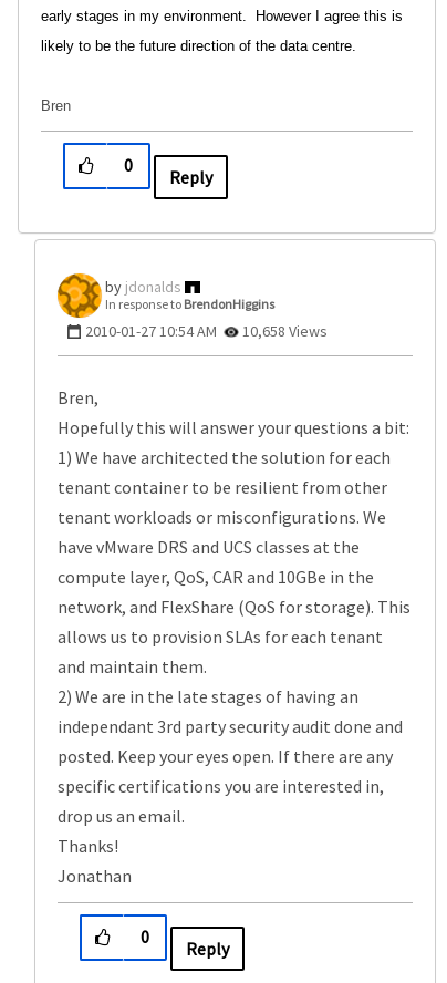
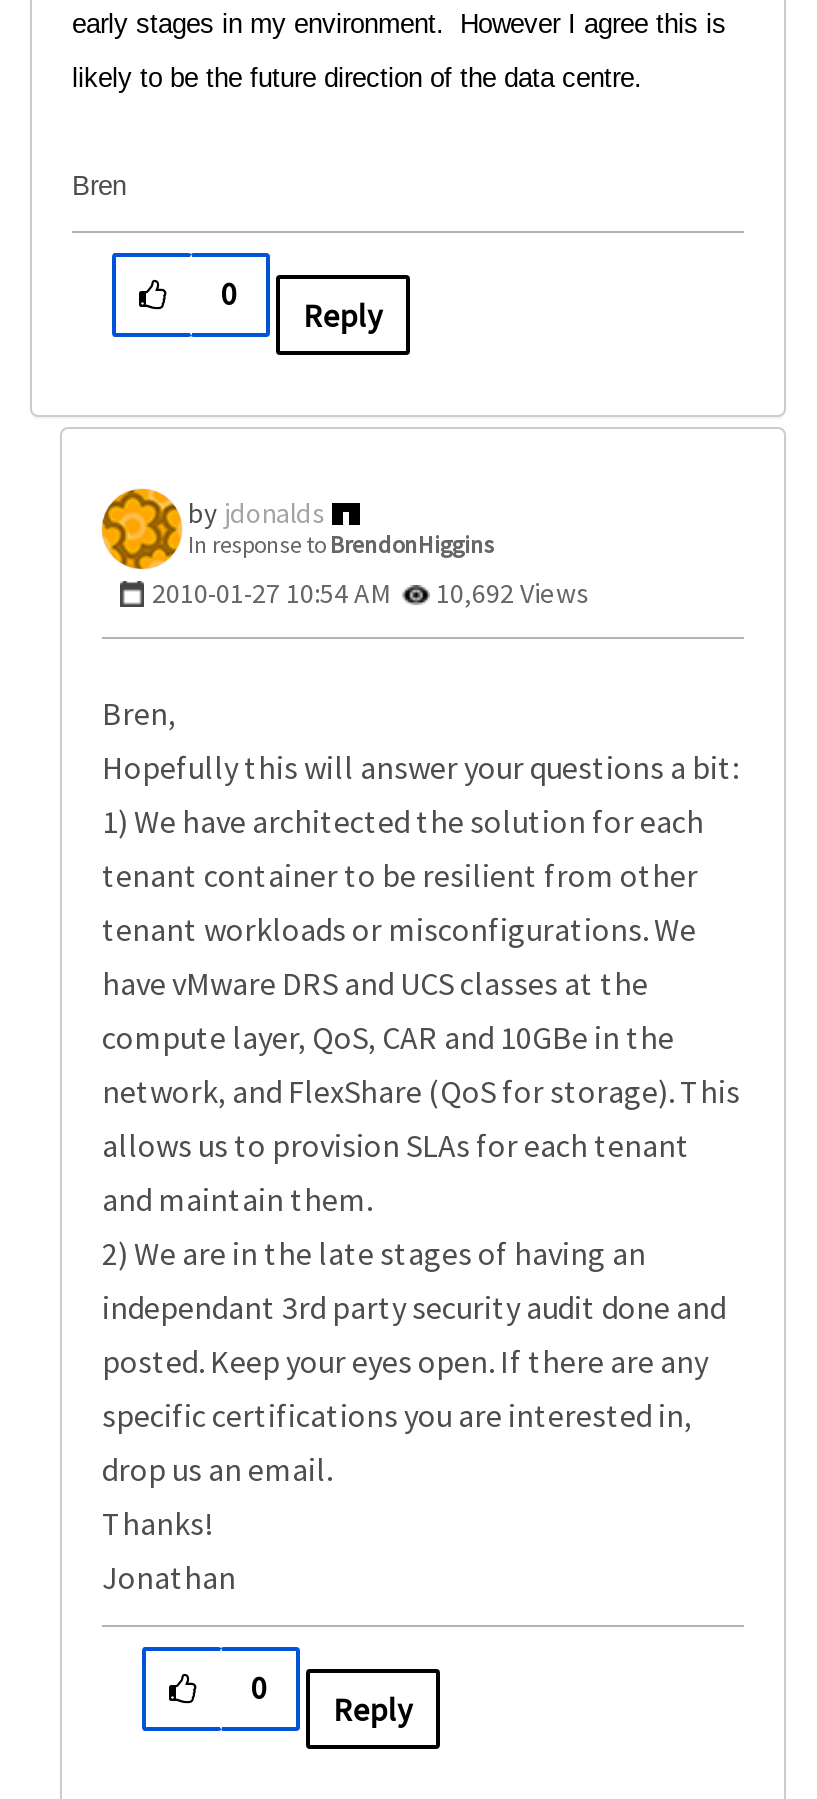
- 2010-01-27 10:54 AM 10,658 Views
+ 2010-01-27 10:54 AM 10,692 Views
